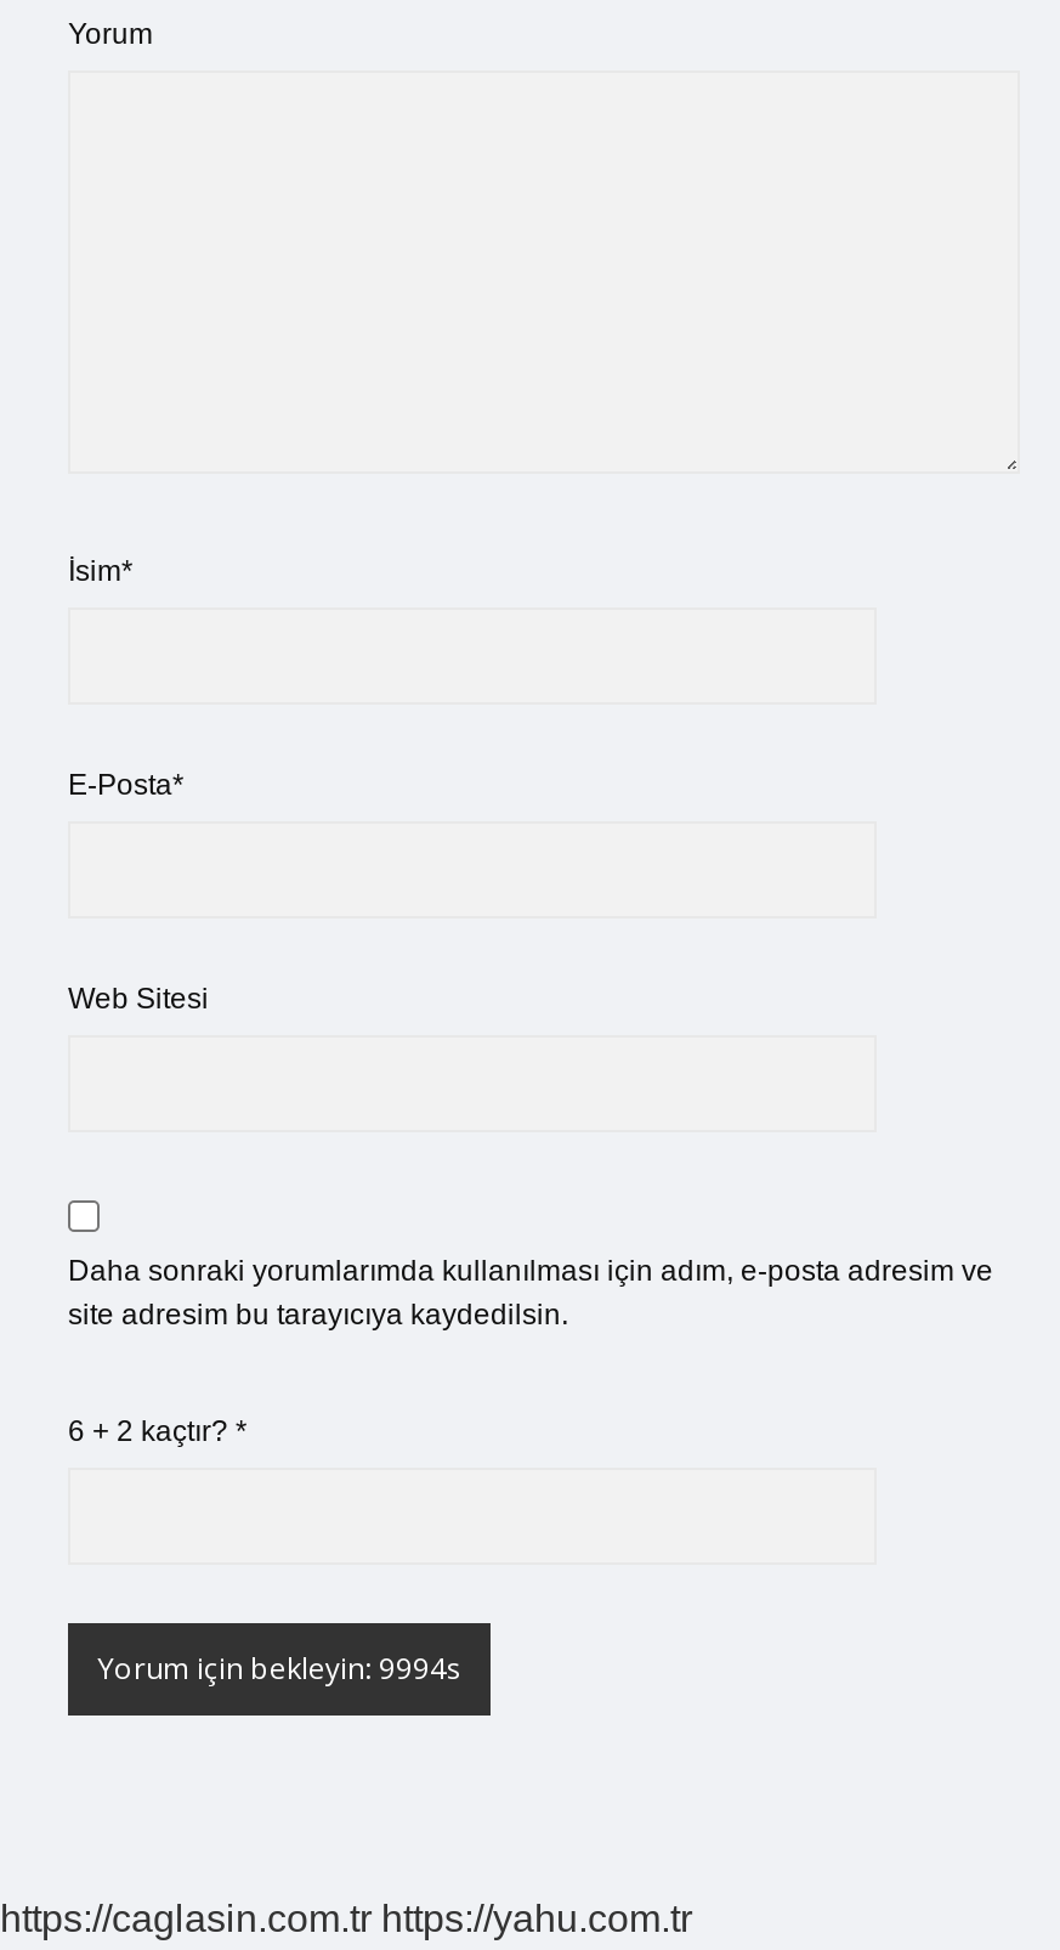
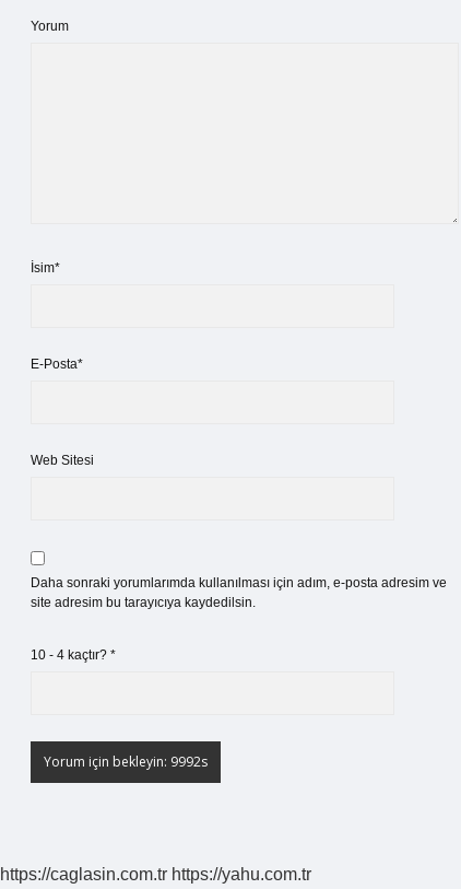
- 6 + 2 kaçtır? *
+ 10 - 4 kaçtır? *
